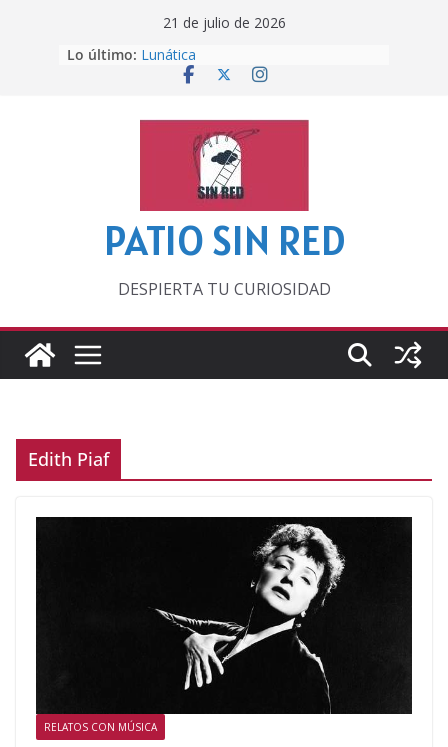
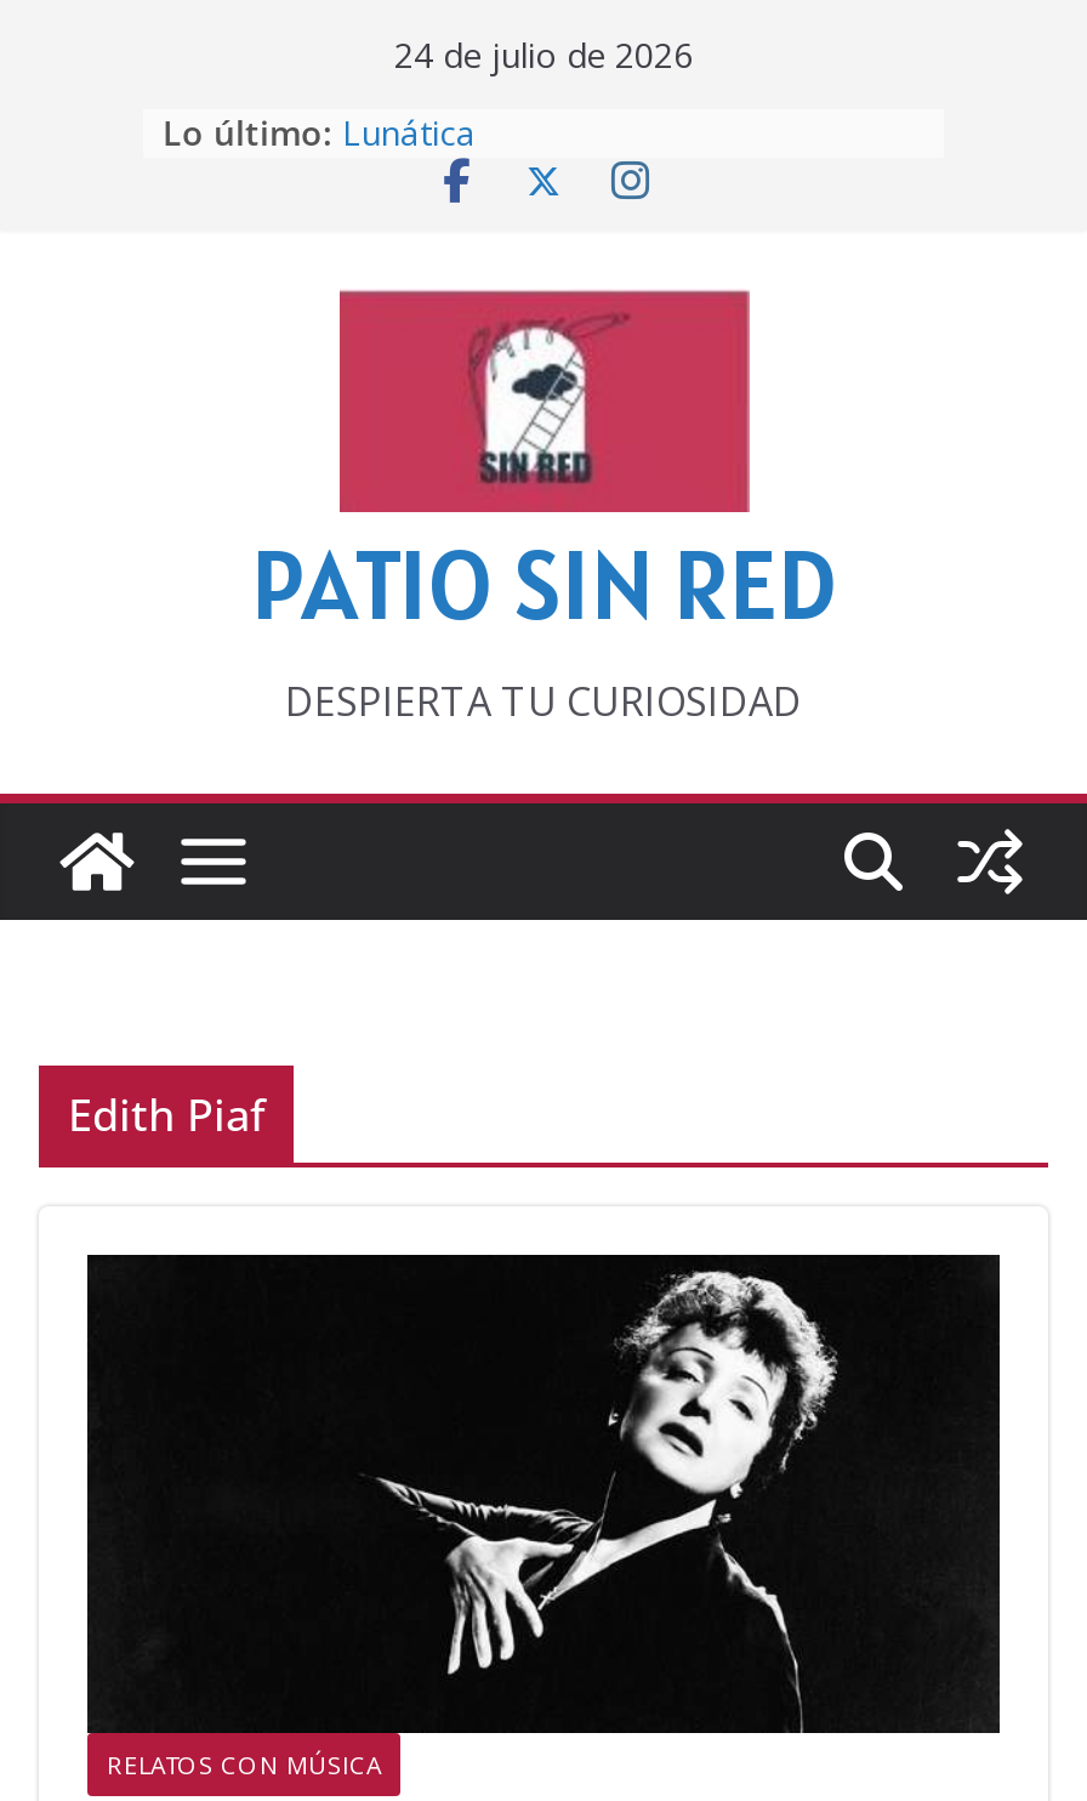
- 21 de julio de 2026
+ 24 de julio de 2026
